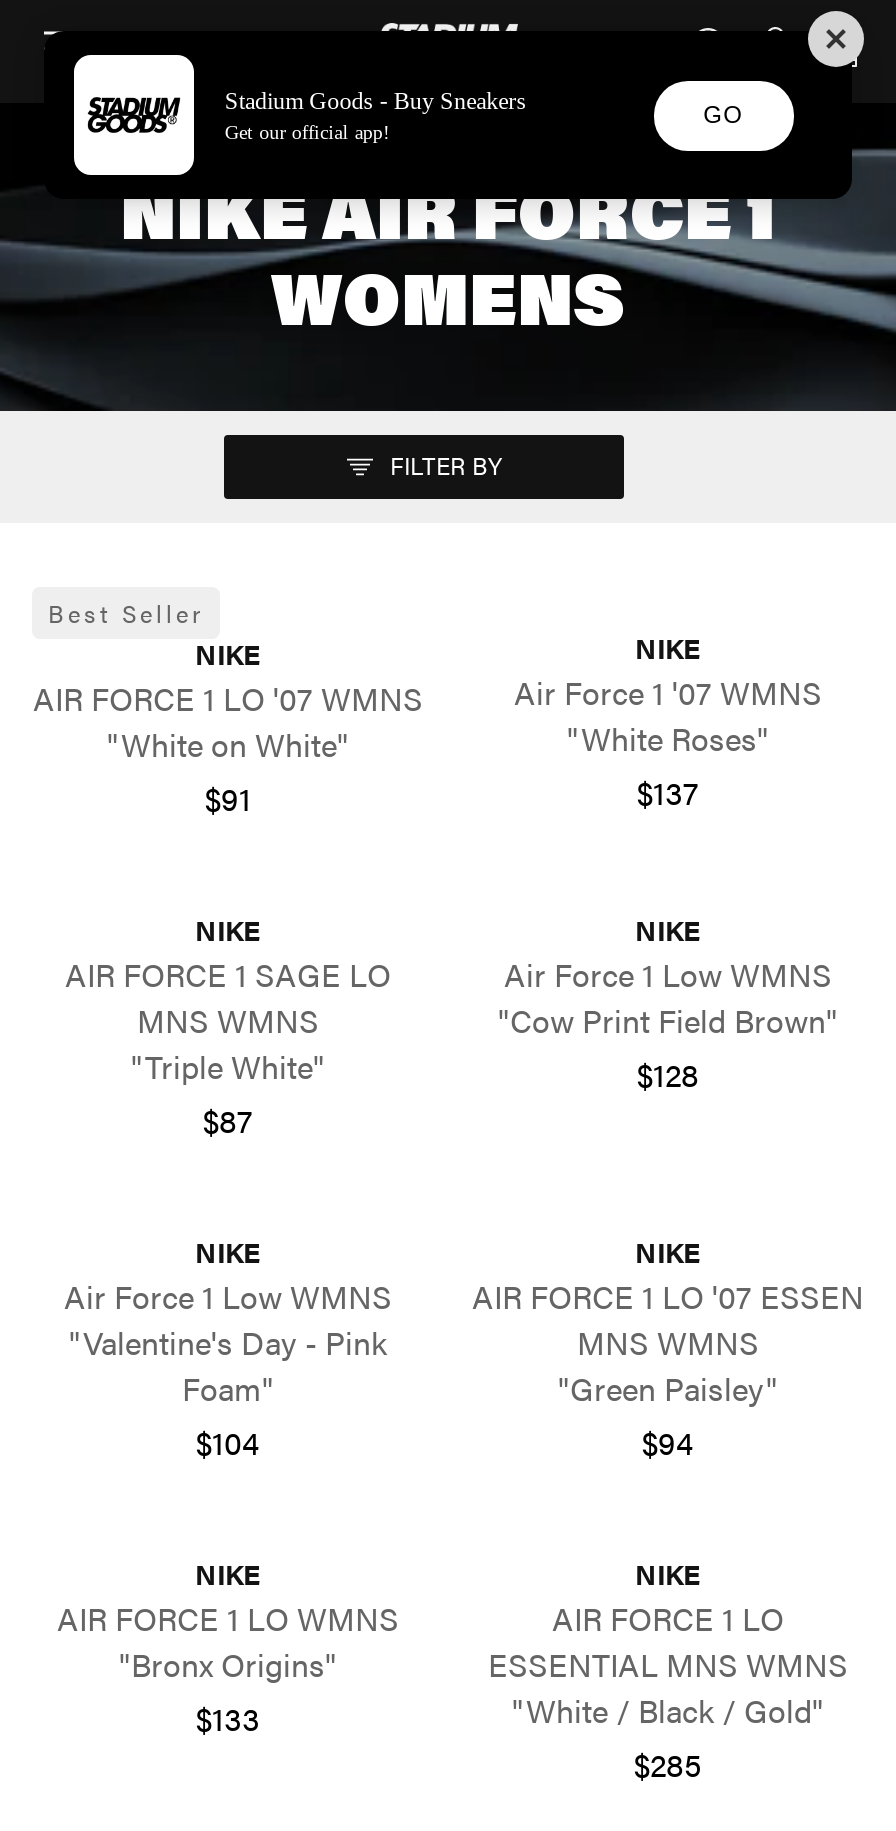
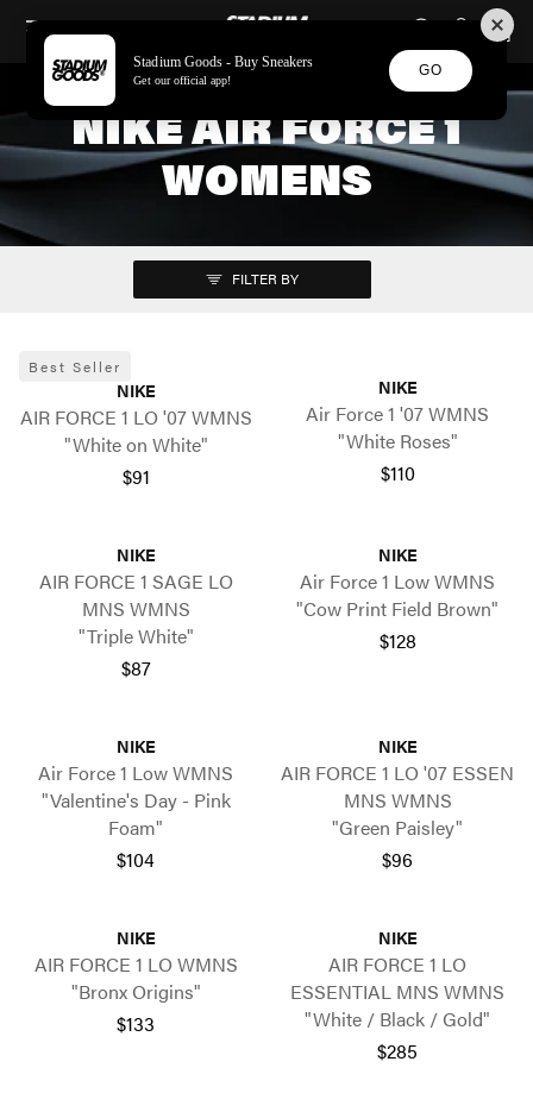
- $137
+ $110

- $94
+ $96
